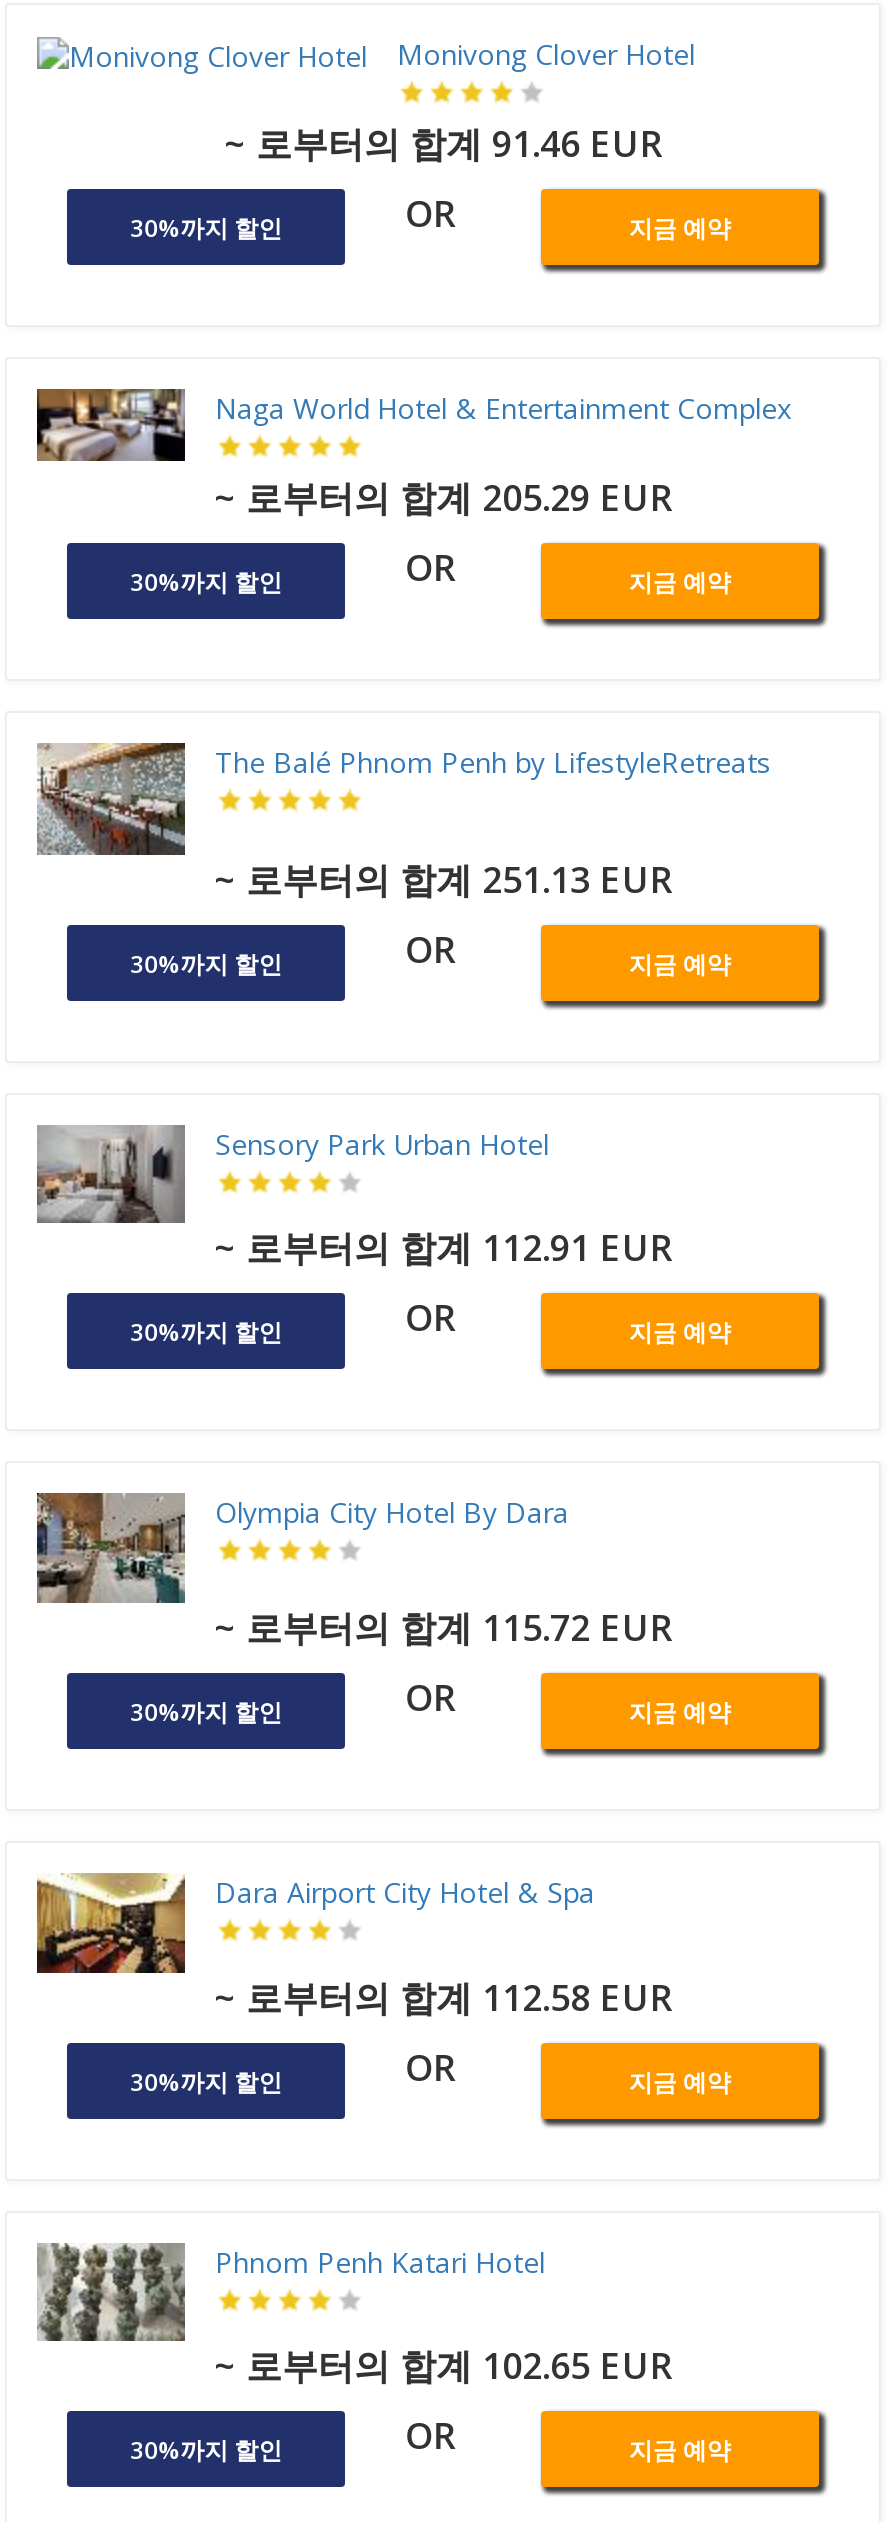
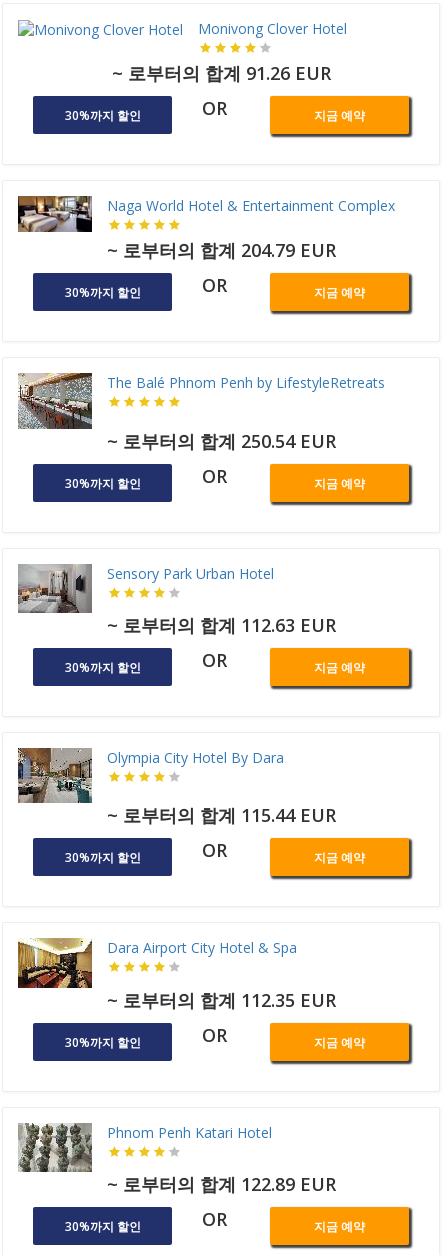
- ~ 로부터의 합계 91.46 EUR
+ ~ 로부터의 합계 91.26 EUR

- ~ 로부터의 합계 205.29 EUR
+ ~ 로부터의 합계 204.79 EUR

- ~ 로부터의 합계 251.13 EUR
+ ~ 로부터의 합계 250.54 EUR

- ~ 로부터의 합계 112.91 EUR
+ ~ 로부터의 합계 112.63 EUR

- ~ 로부터의 합계 115.72 EUR
+ ~ 로부터의 합계 115.44 EUR

- ~ 로부터의 합계 112.58 EUR
+ ~ 로부터의 합계 112.35 EUR

- ~ 로부터의 합계 102.65 EUR
+ ~ 로부터의 합계 122.89 EUR
